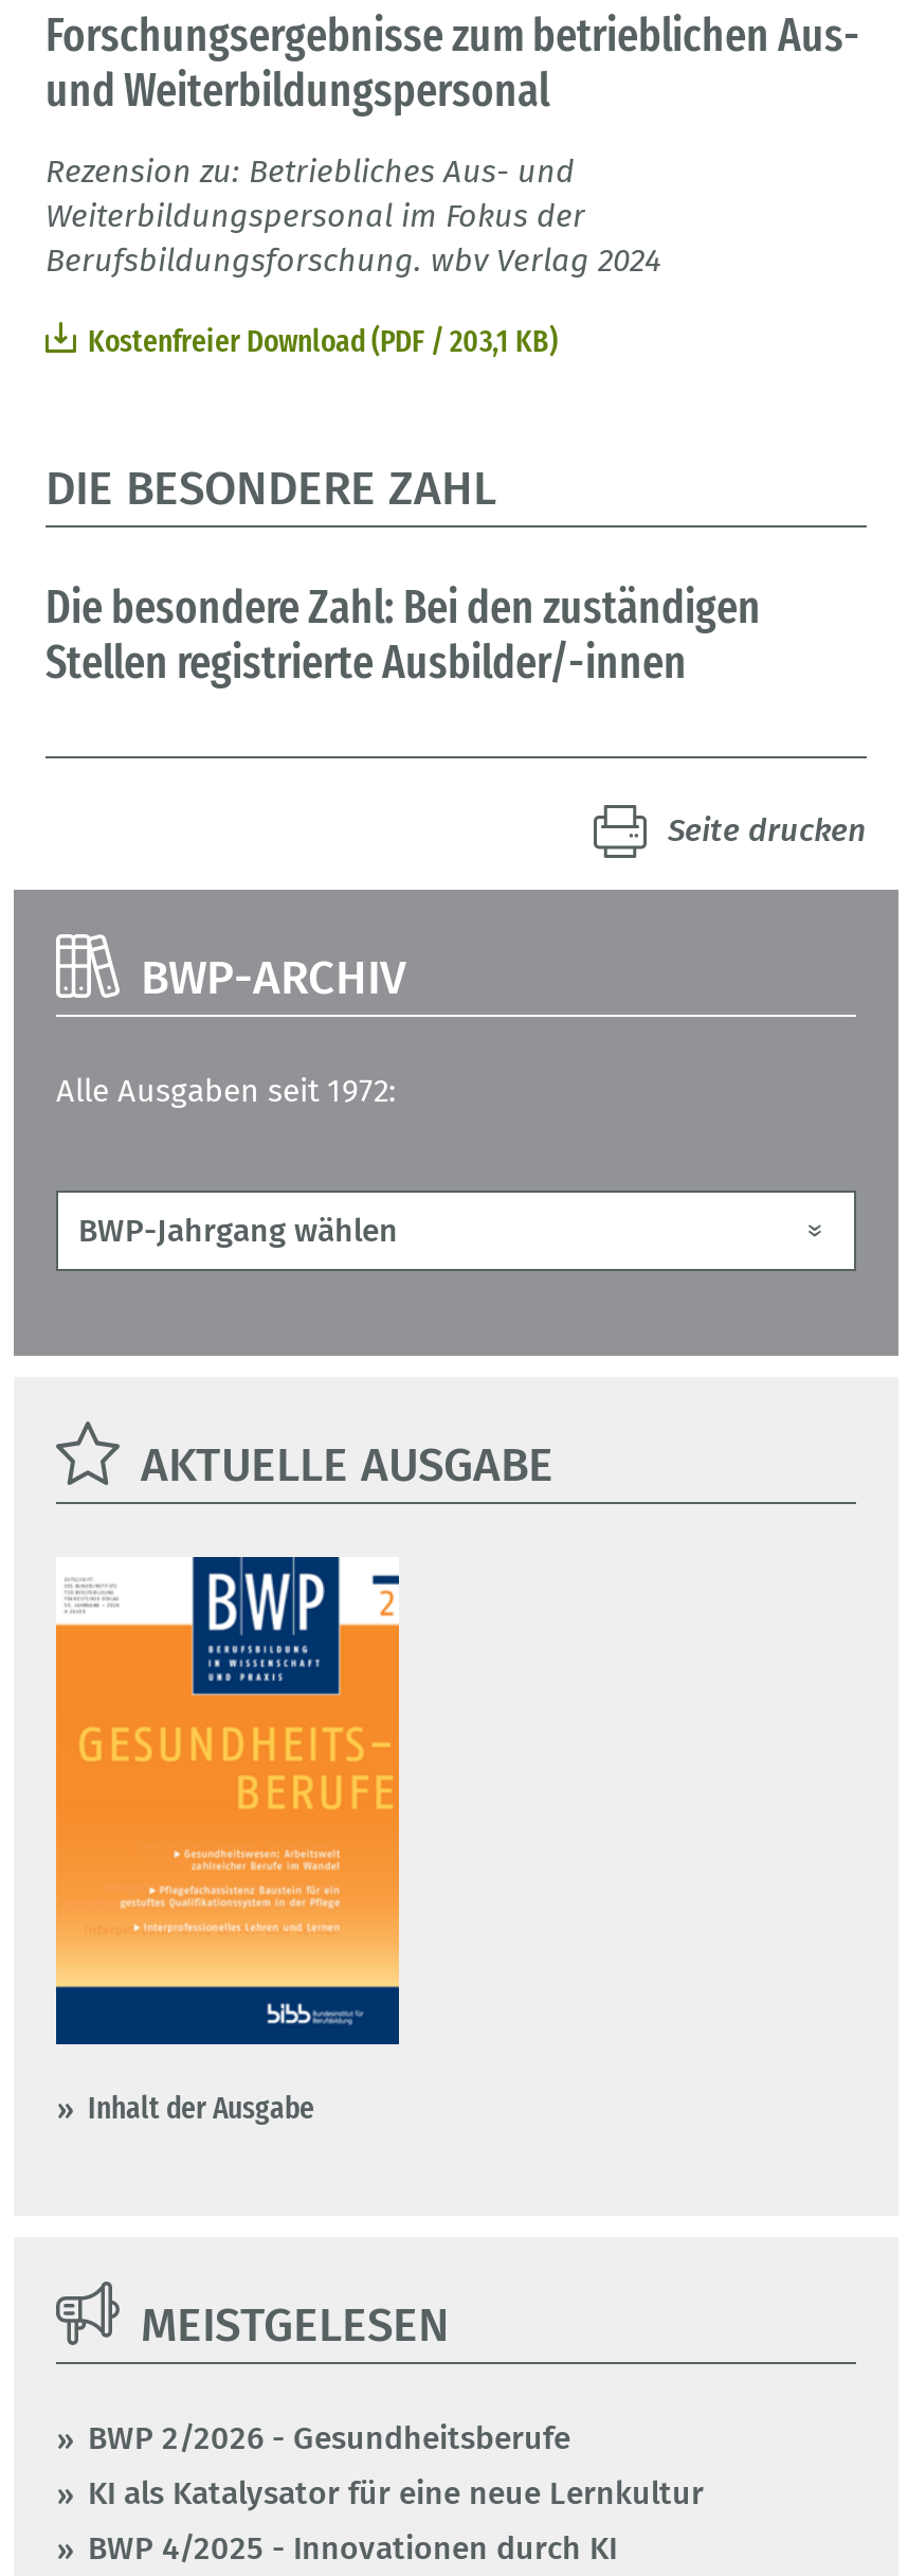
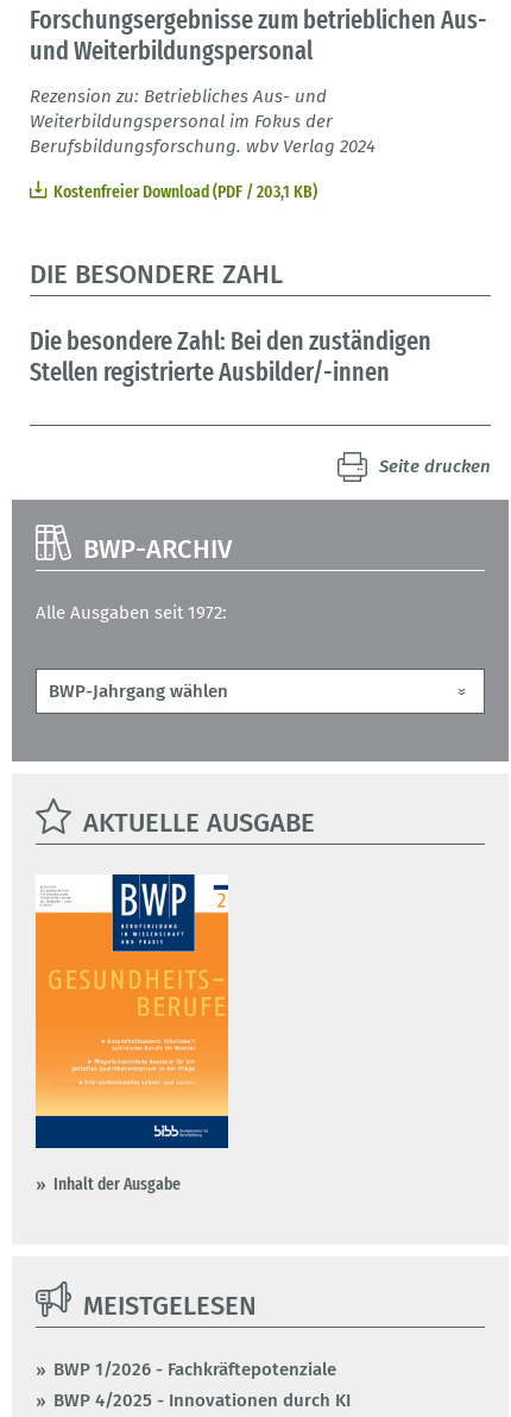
- BWP 2/2026 - Gesundheitsberufe
- KI als Katalysator für eine neue Lernkultur
+ BWP 1/2026 - Fachkräftepotenziale
